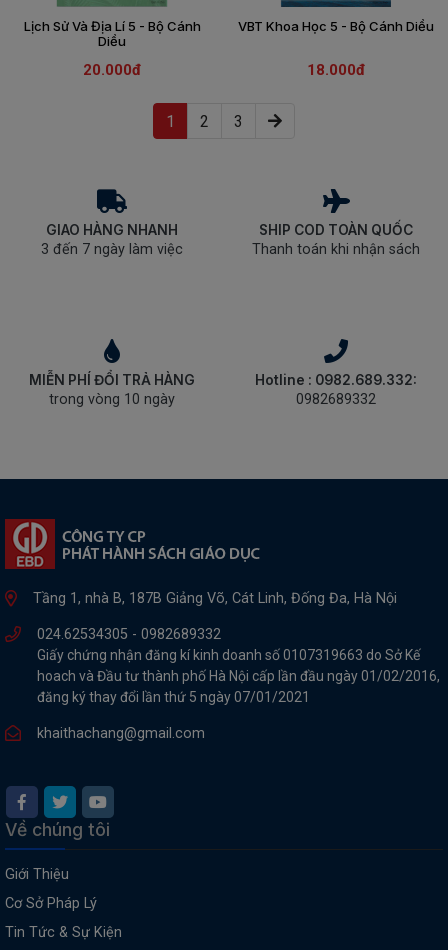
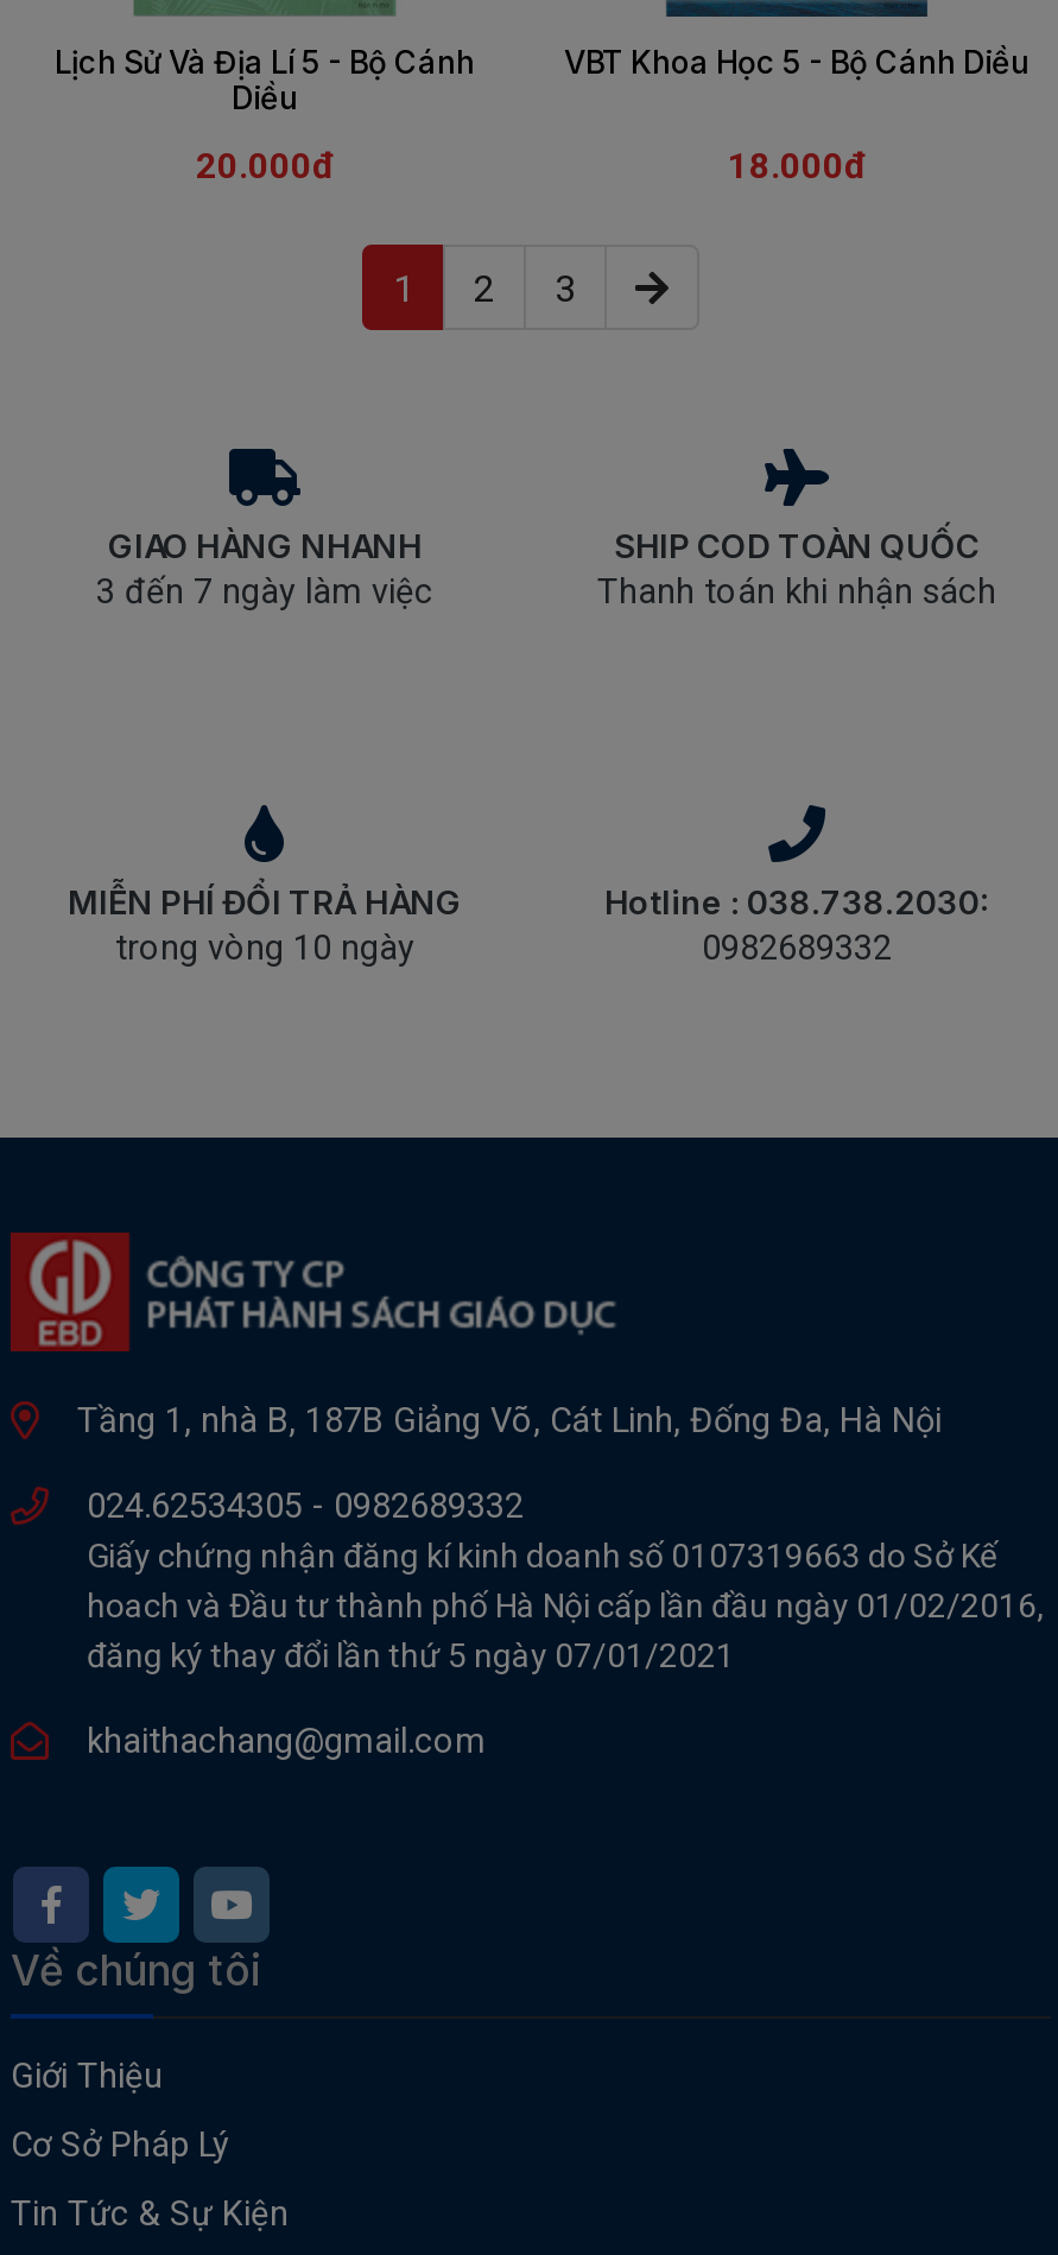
- Hotline : 0982.689.332:
+ Hotline : 038.738.2030:
